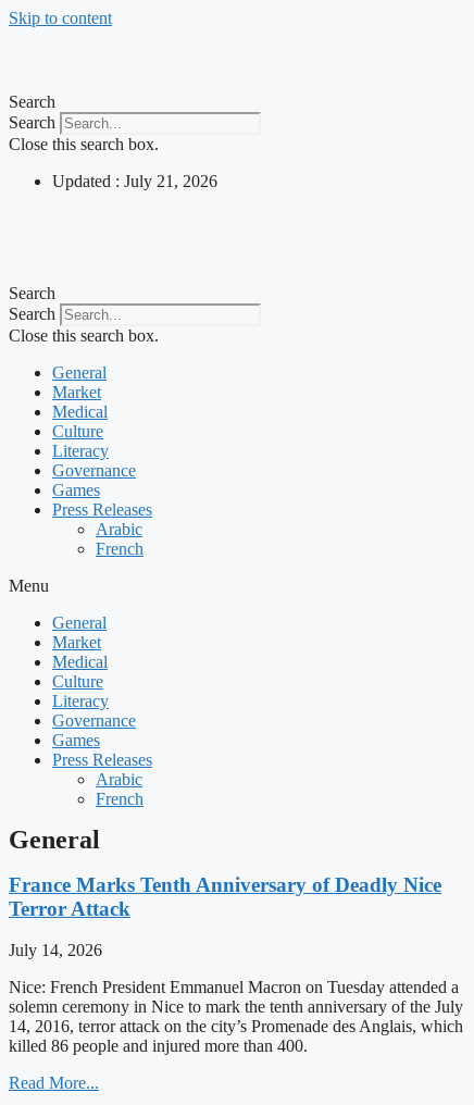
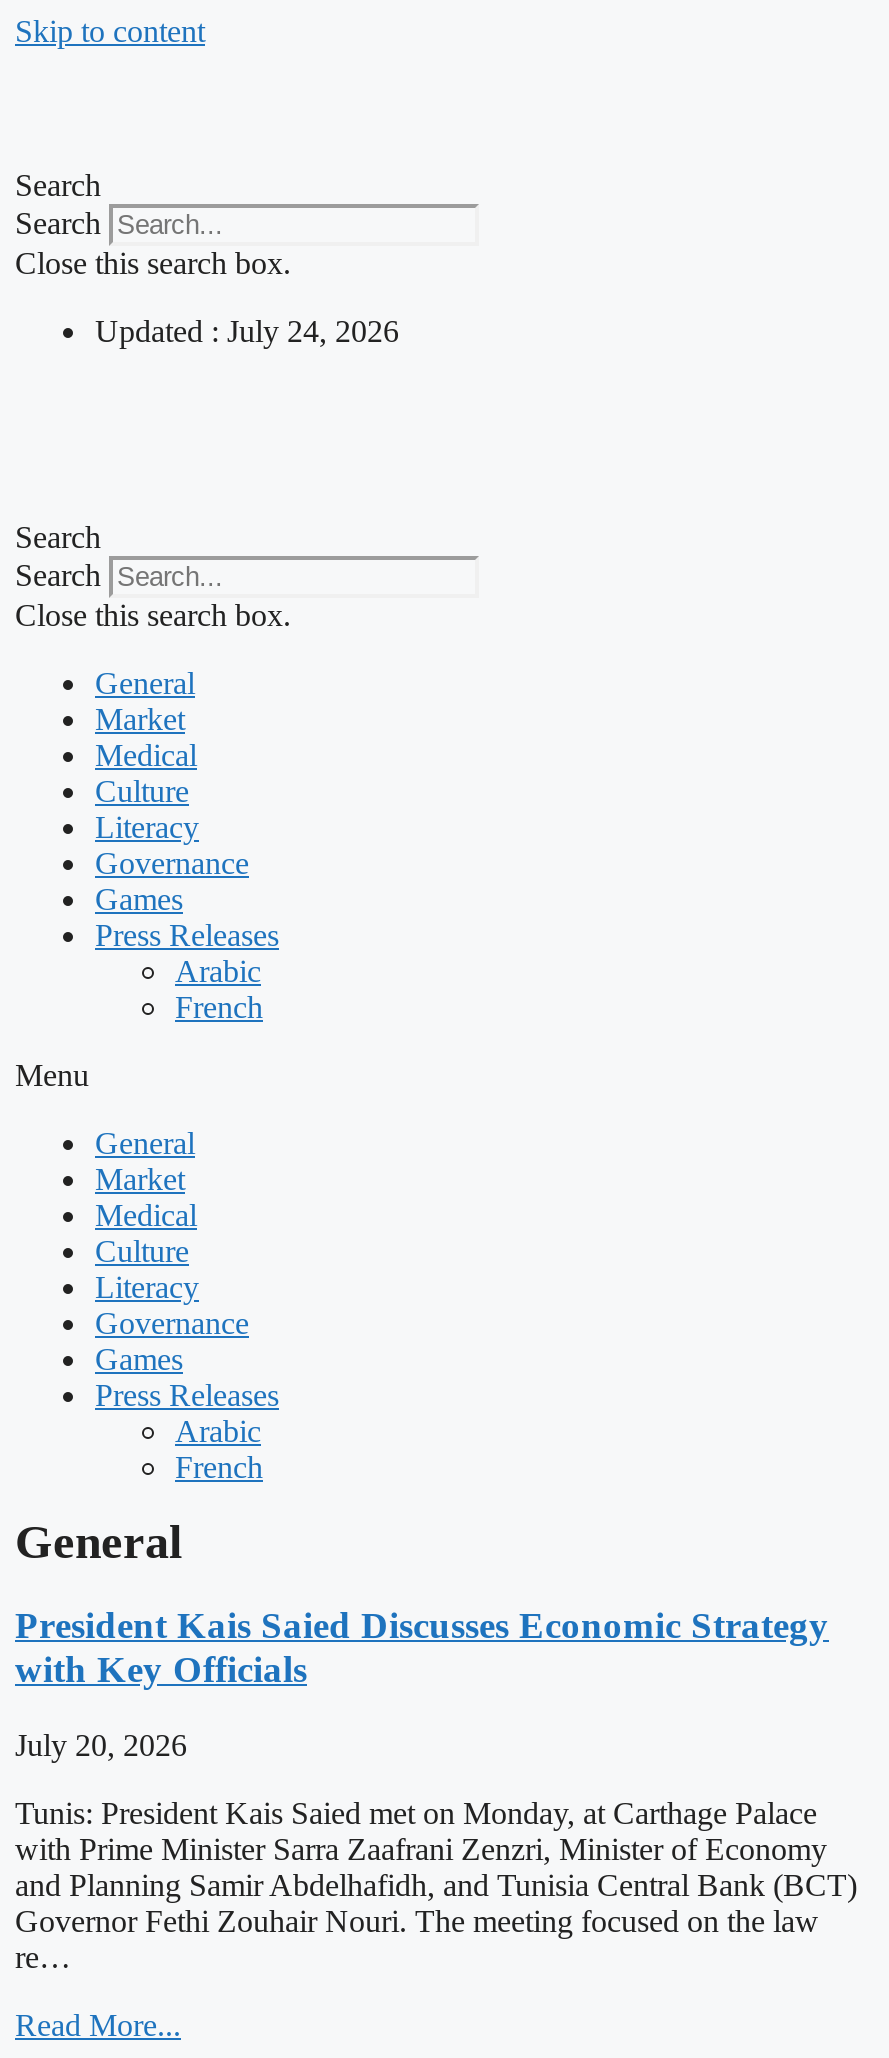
- Updated : July 21, 2026
+ Updated : July 24, 2026

- France Marks Tenth Anniversary of Deadly Nice
- Terror Attack
+ President Kais Saied Discusses Economic Strategy
+ with Key Officials

- July 14, 2026
+ July 20, 2026

- Nice: French President Emmanuel Macron on Tuesday attended a
- solemn ceremony in Nice to mark the tenth anniversary of the July
- 14, 2016, terror attack on the city’s Promenade des Anglais, which
- killed 86 people and injured more than 400.
+ Tunis: President Kais Saied met on Monday, at Carthage Palace
+ with Prime Minister Sarra Zaafrani Zenzri, Minister of Economy
+ and Planning Samir Abdelhafidh, and Tunisia Central Bank (BCT)
+ Governor Fethi Zouhair Nouri. The meeting focused on the law
+ re…
